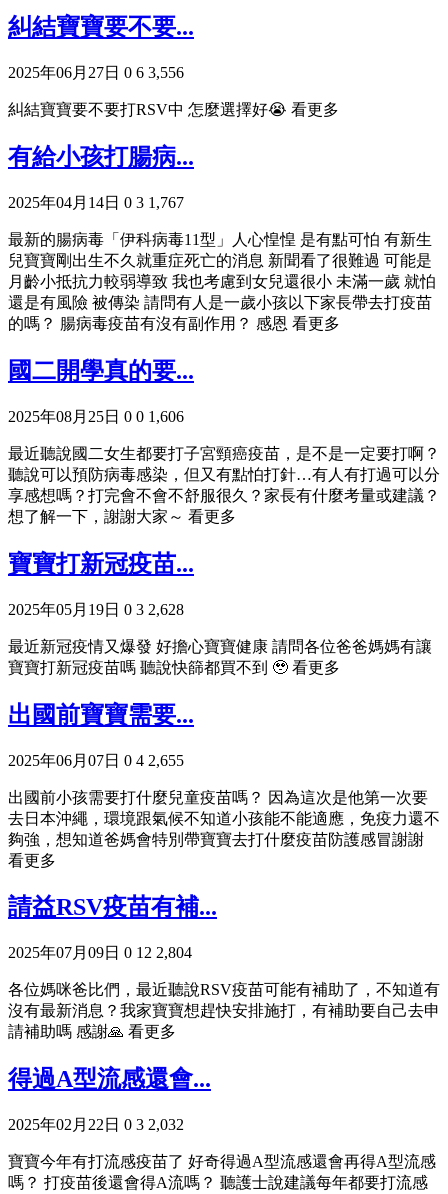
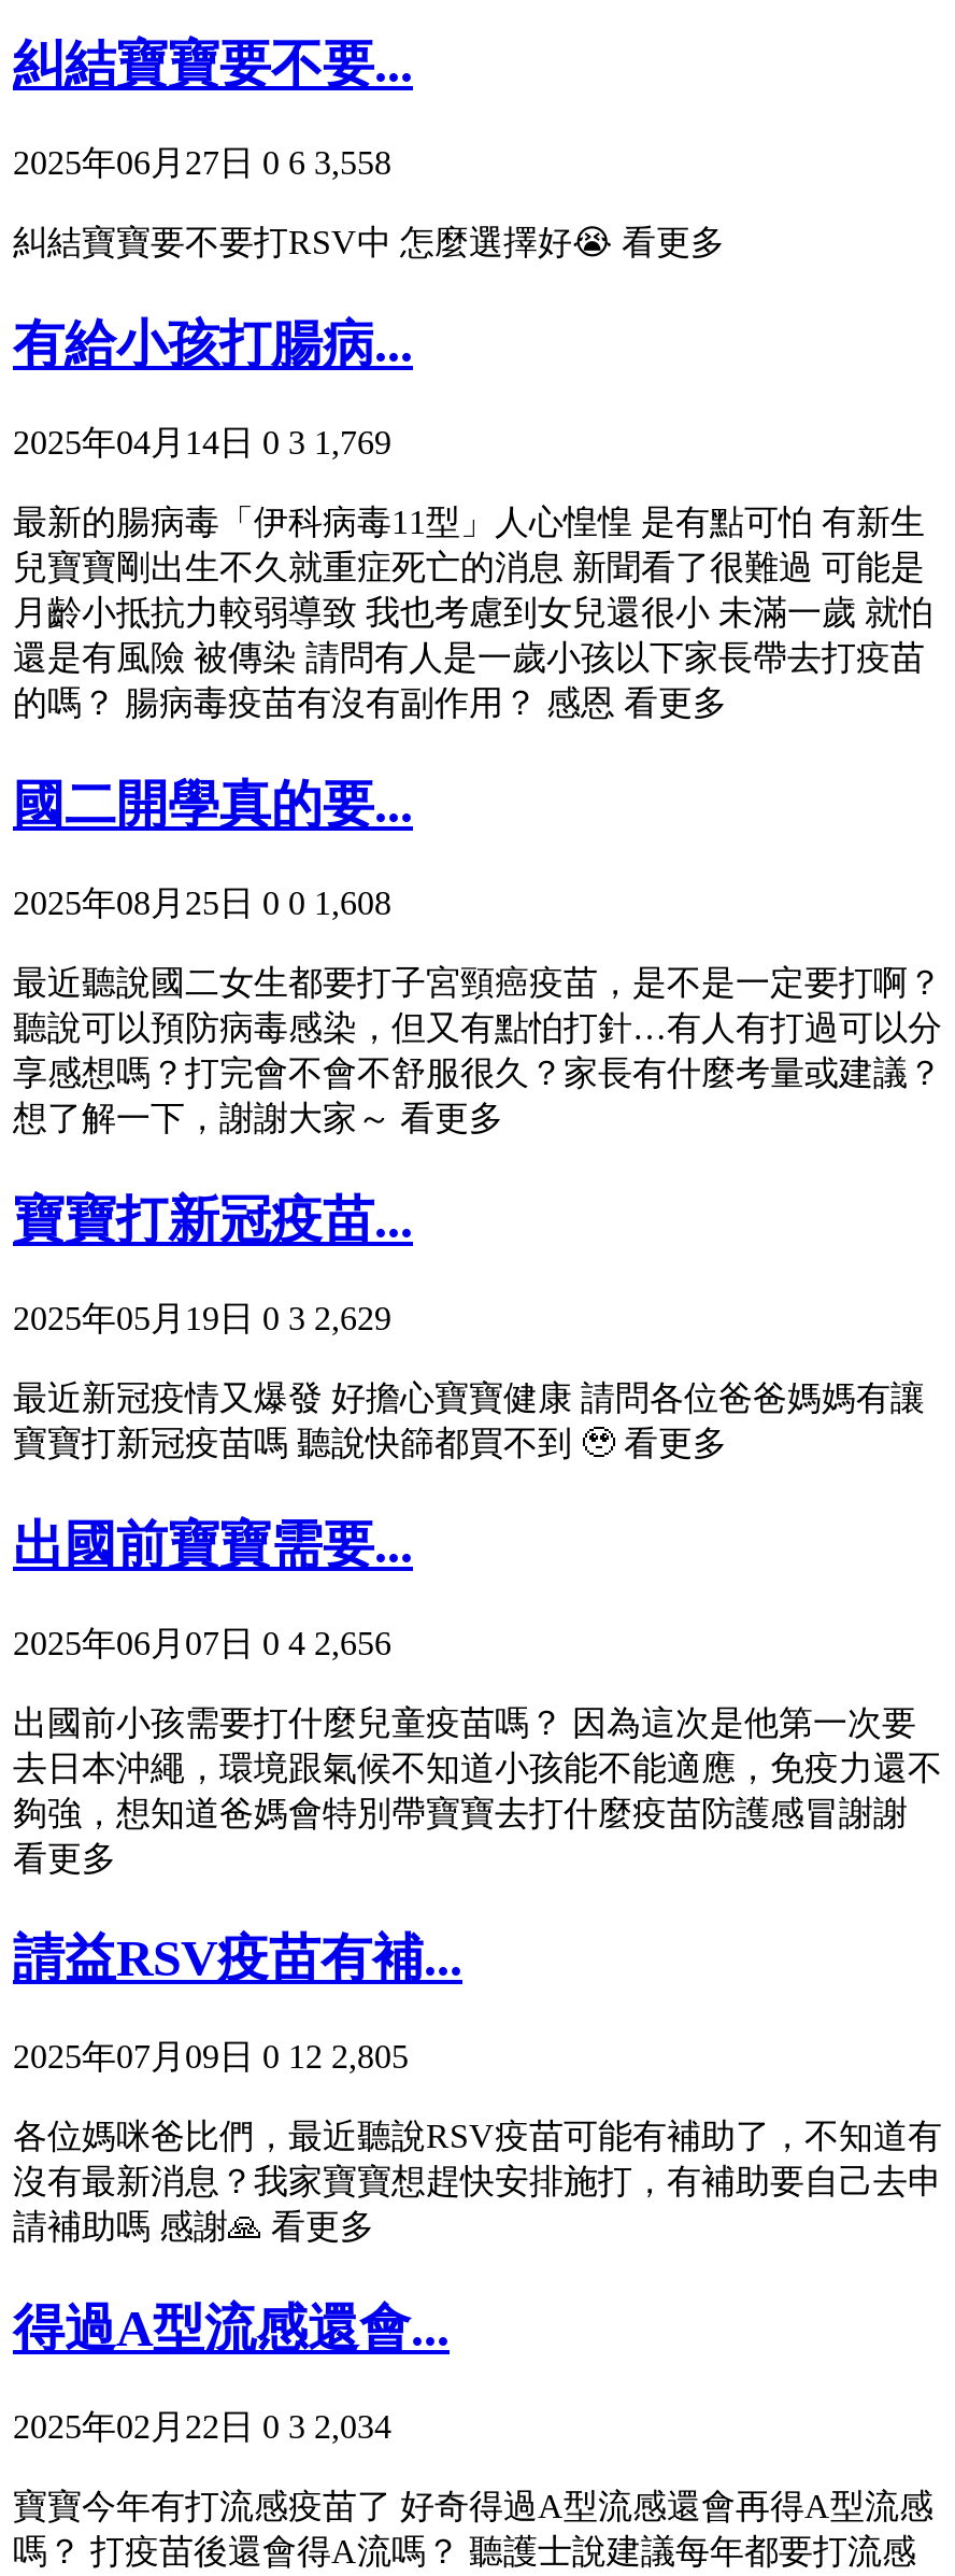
- 2025年06月27日 0 6 3,556
+ 2025年06月27日 0 6 3,558

- 2025年04月14日 0 3 1,767
+ 2025年04月14日 0 3 1,769

- 2025年08月25日 0 0 1,606
+ 2025年08月25日 0 0 1,608

- 2025年05月19日 0 3 2,628
+ 2025年05月19日 0 3 2,629

- 2025年06月07日 0 4 2,655
+ 2025年06月07日 0 4 2,656

- 2025年07月09日 0 12 2,804
+ 2025年07月09日 0 12 2,805

- 2025年02月22日 0 3 2,032
+ 2025年02月22日 0 3 2,034
